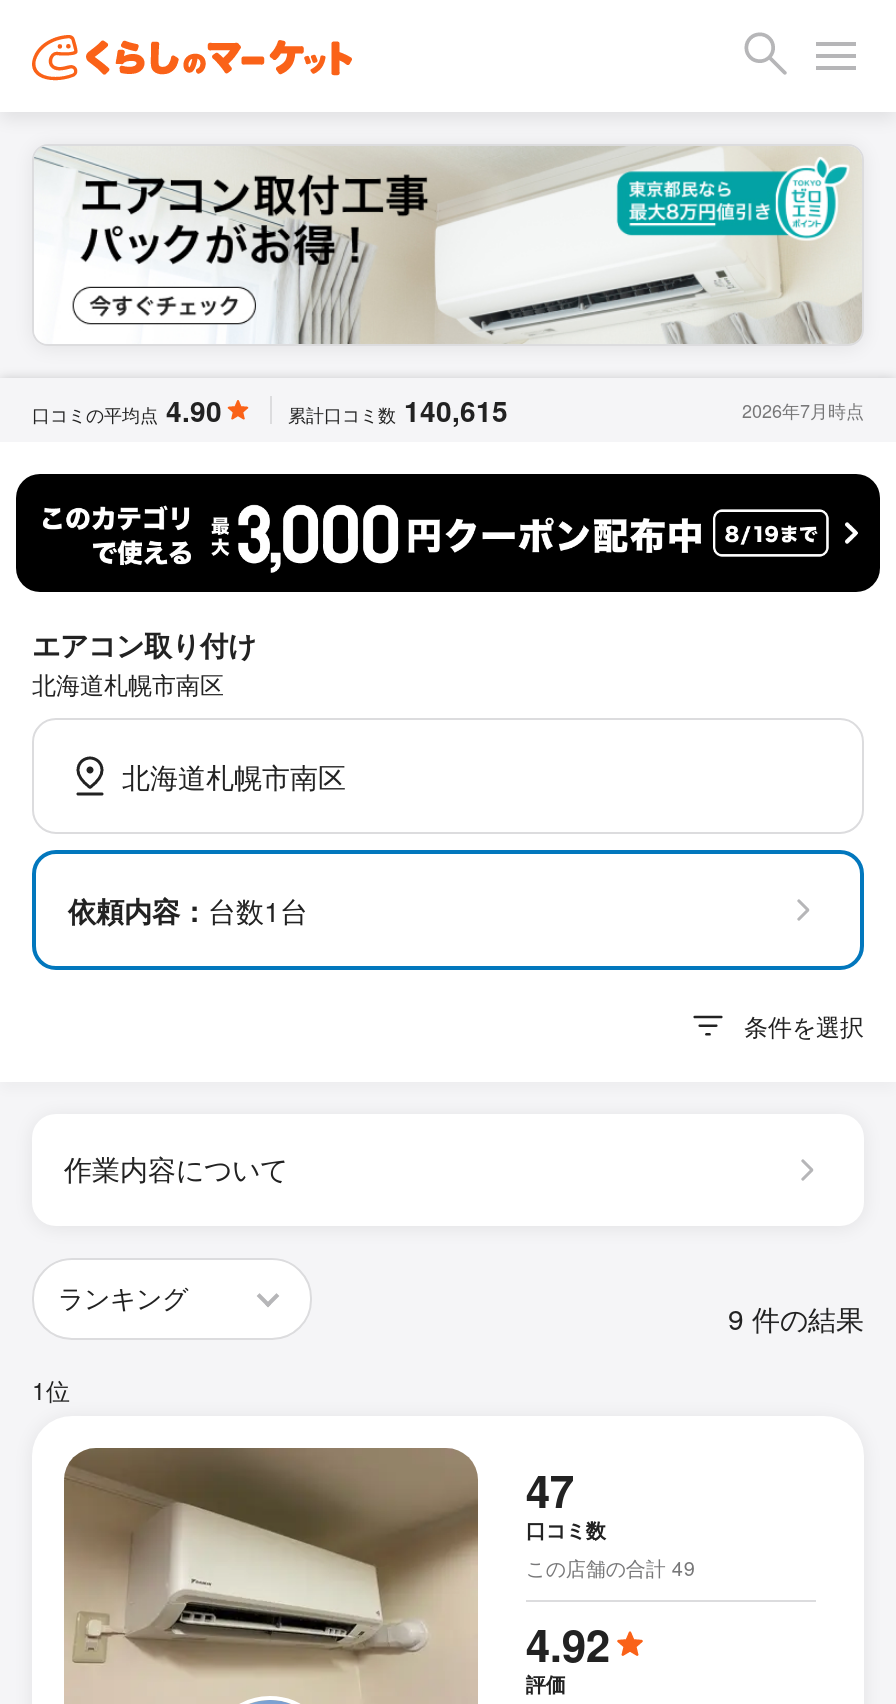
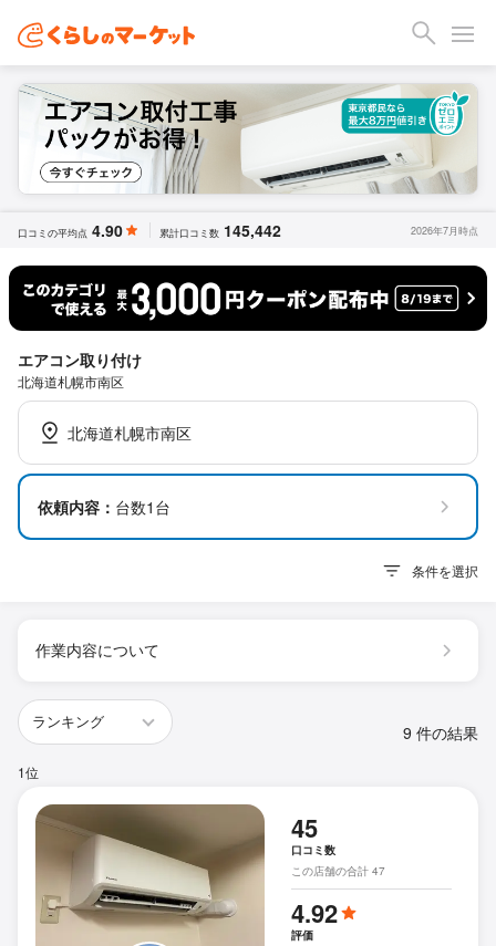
- 累計口コミ数 140,615
+ 累計口コミ数 145,442

- 47
+ 45

- この店舗の合計 49
+ この店舗の合計 47
